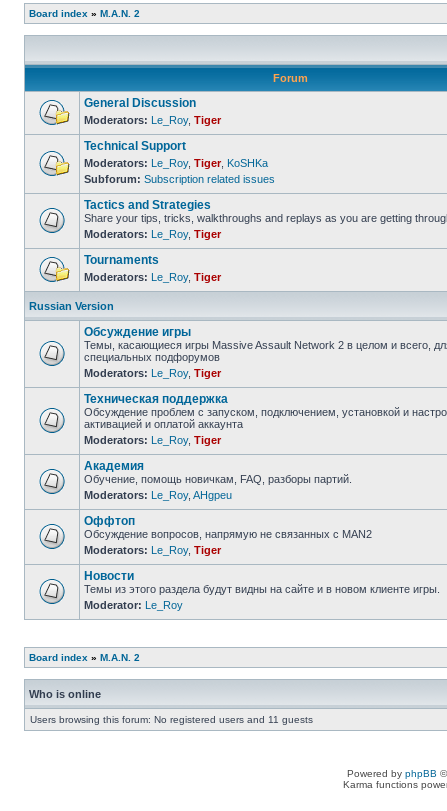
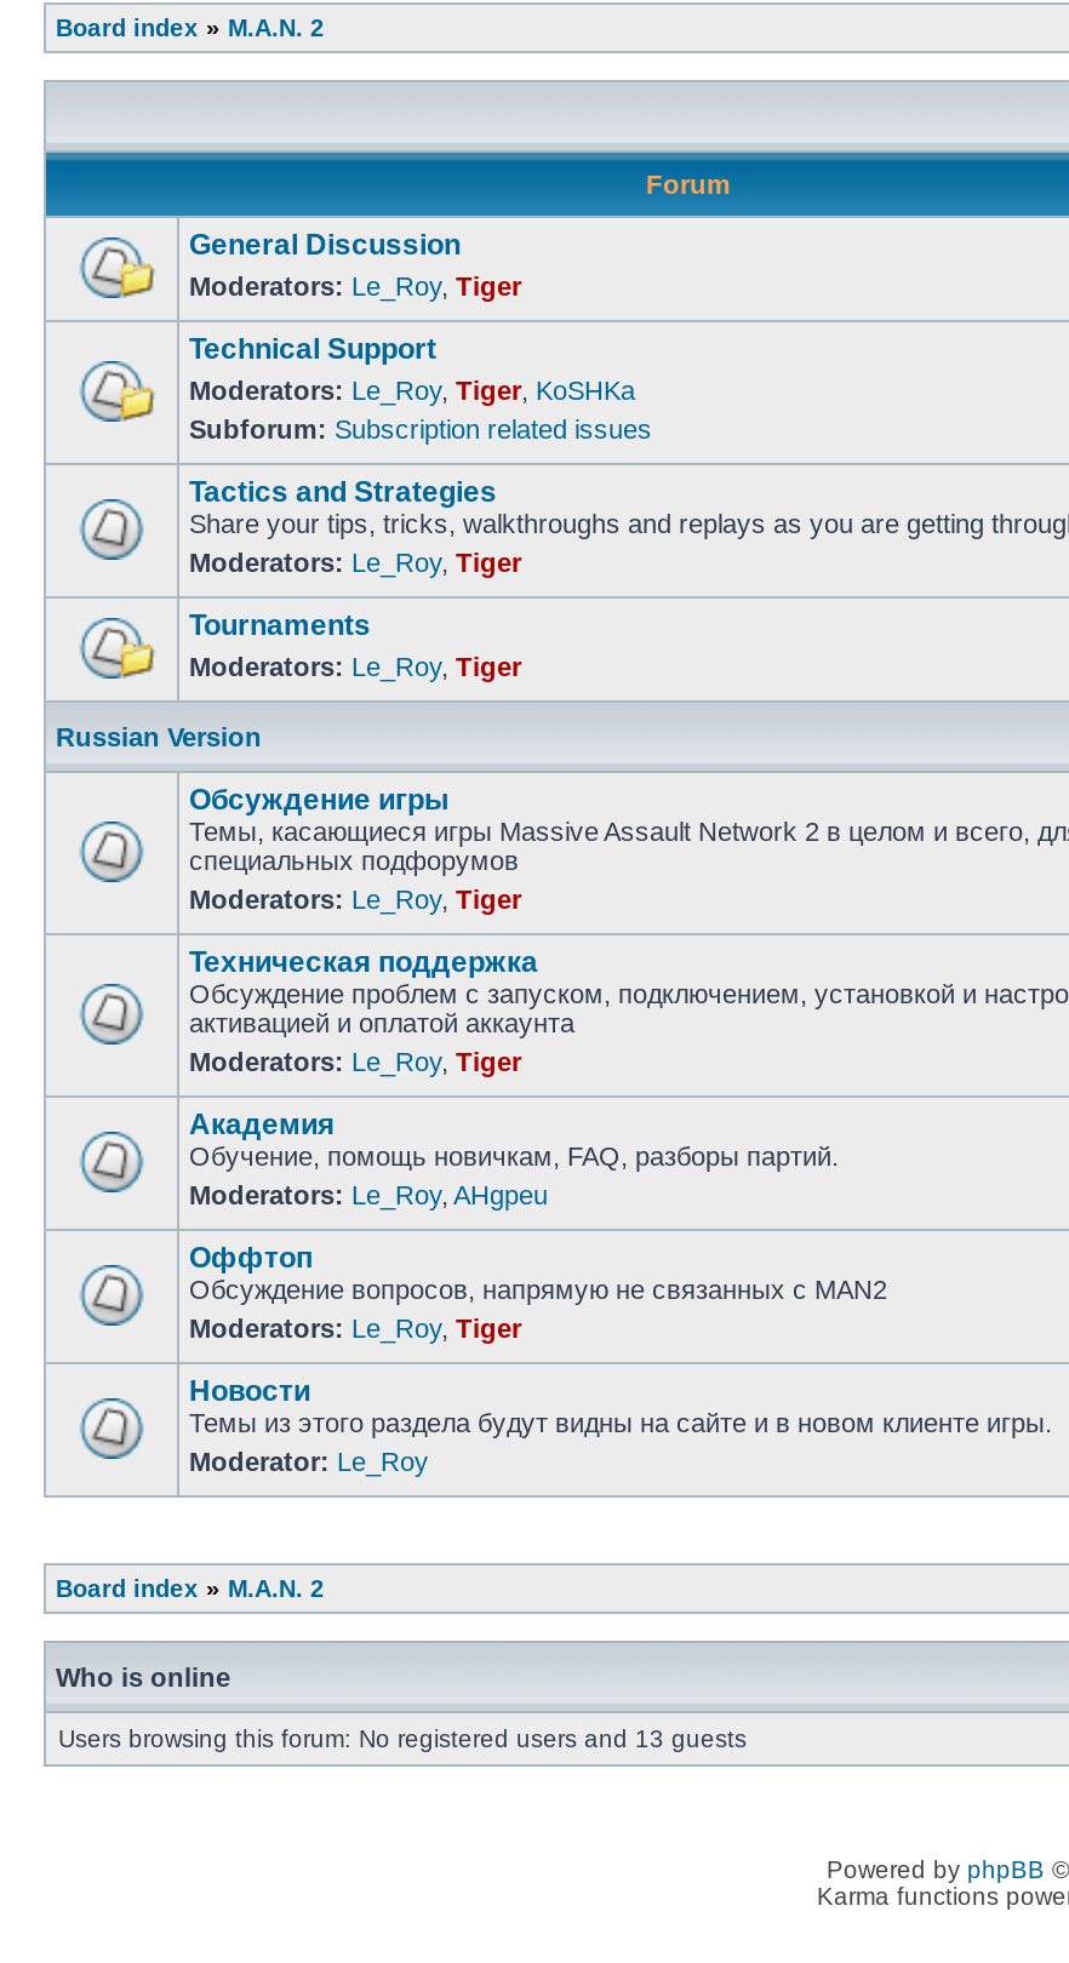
- Users browsing this forum: No registered users and 11 guests
+ Users browsing this forum: No registered users and 13 guests
